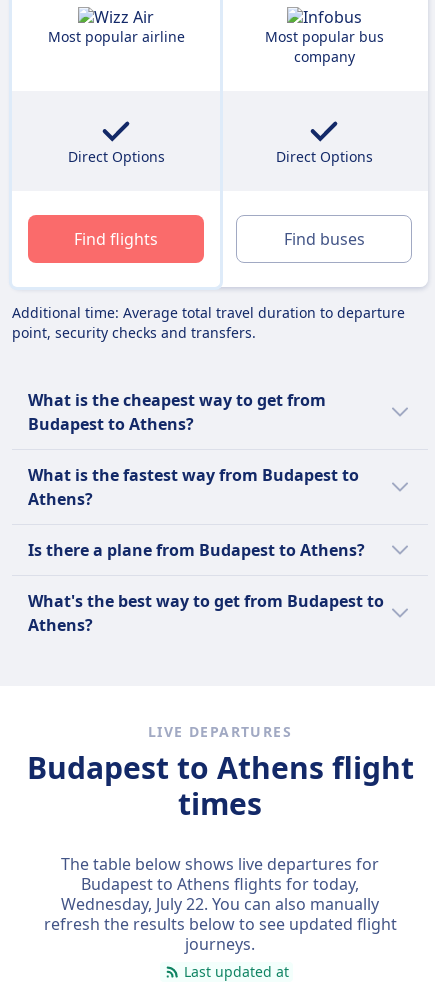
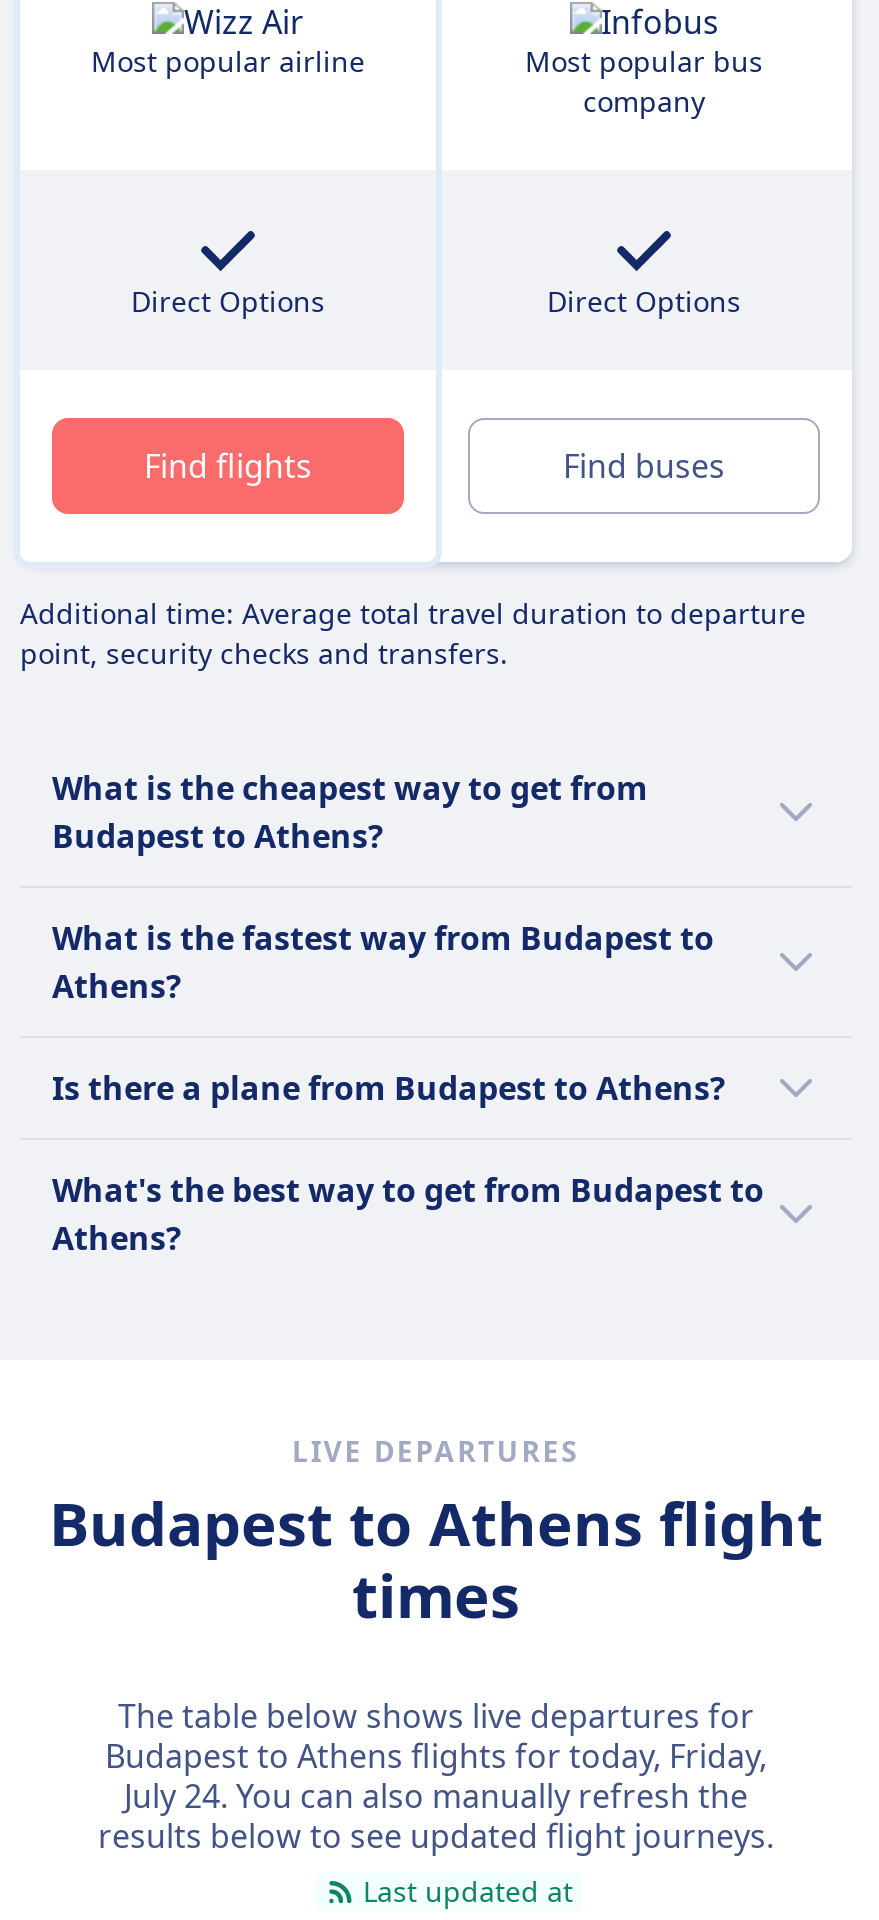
- Budapest to Athens flights for today,
- Wednesday, July 22. You can also manually
- refresh the results below to see updated flight
- journeys.
+ Budapest to Athens flights for today, Friday,
+ July 24. You can also manually refresh the
+ results below to see updated flight journeys.
